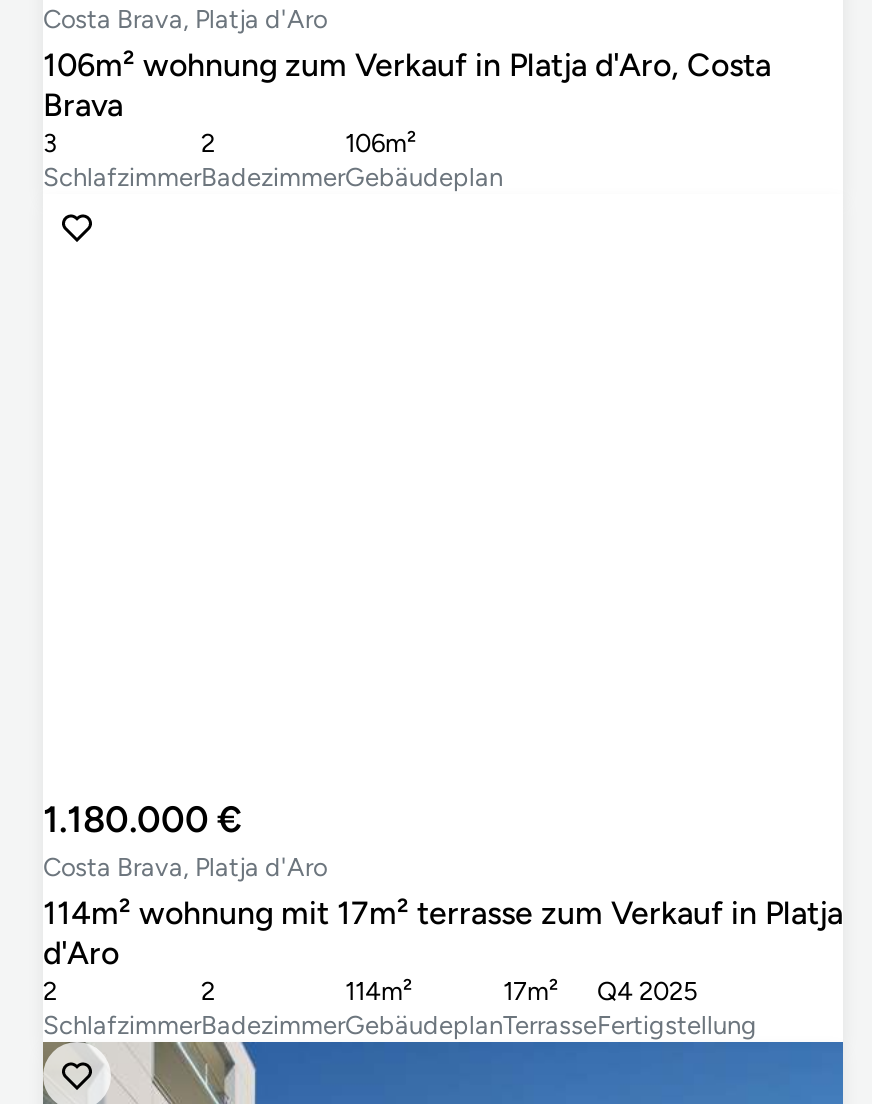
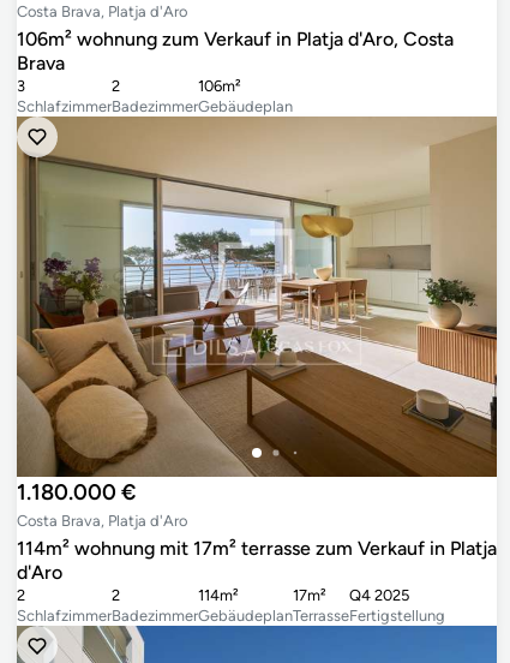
+ [image]
